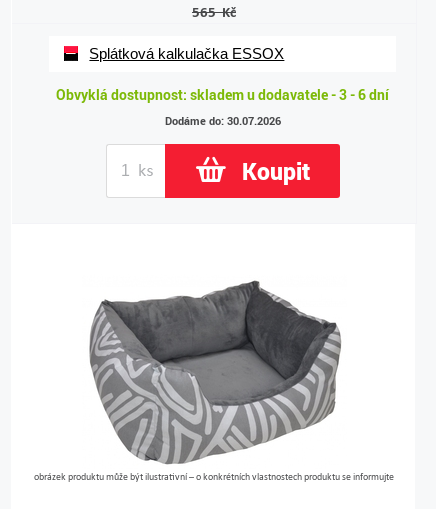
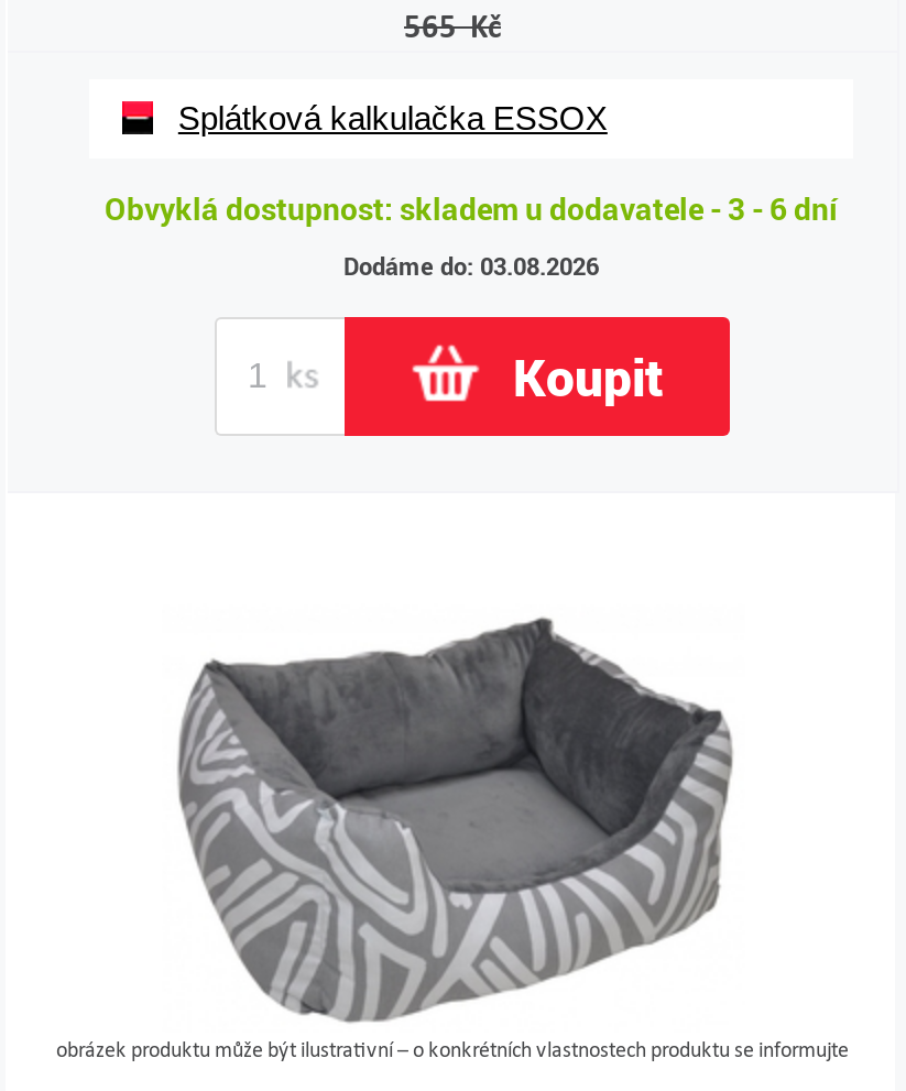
- Dodáme do: 30.07.2026
+ Dodáme do: 03.08.2026
